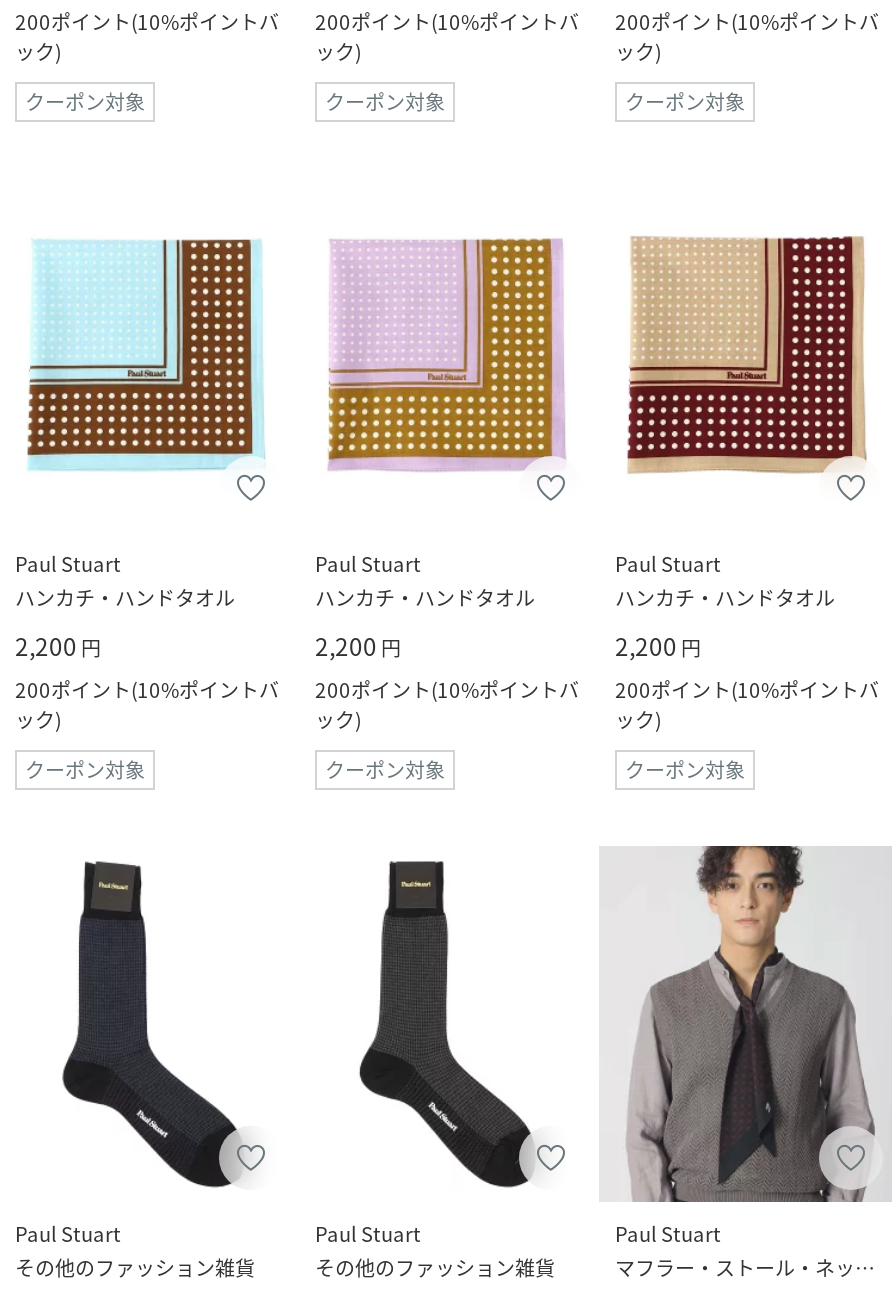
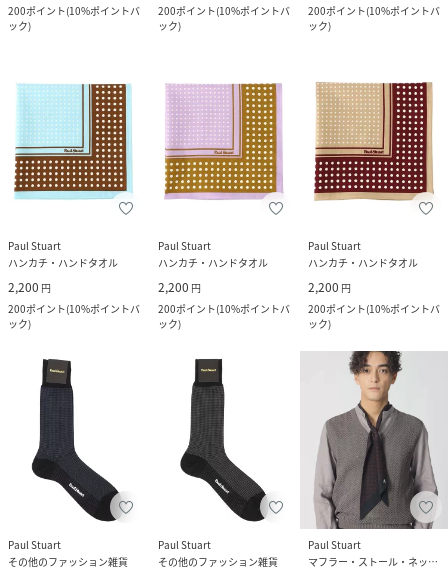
- クーポン対象

- クーポン対象

- クーポン対象

- クーポン対象

- クーポン対象

- クーポン対象
